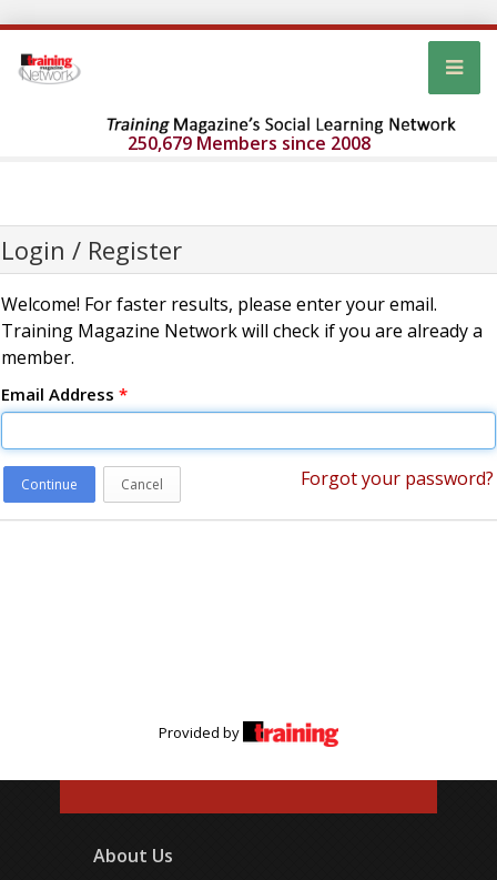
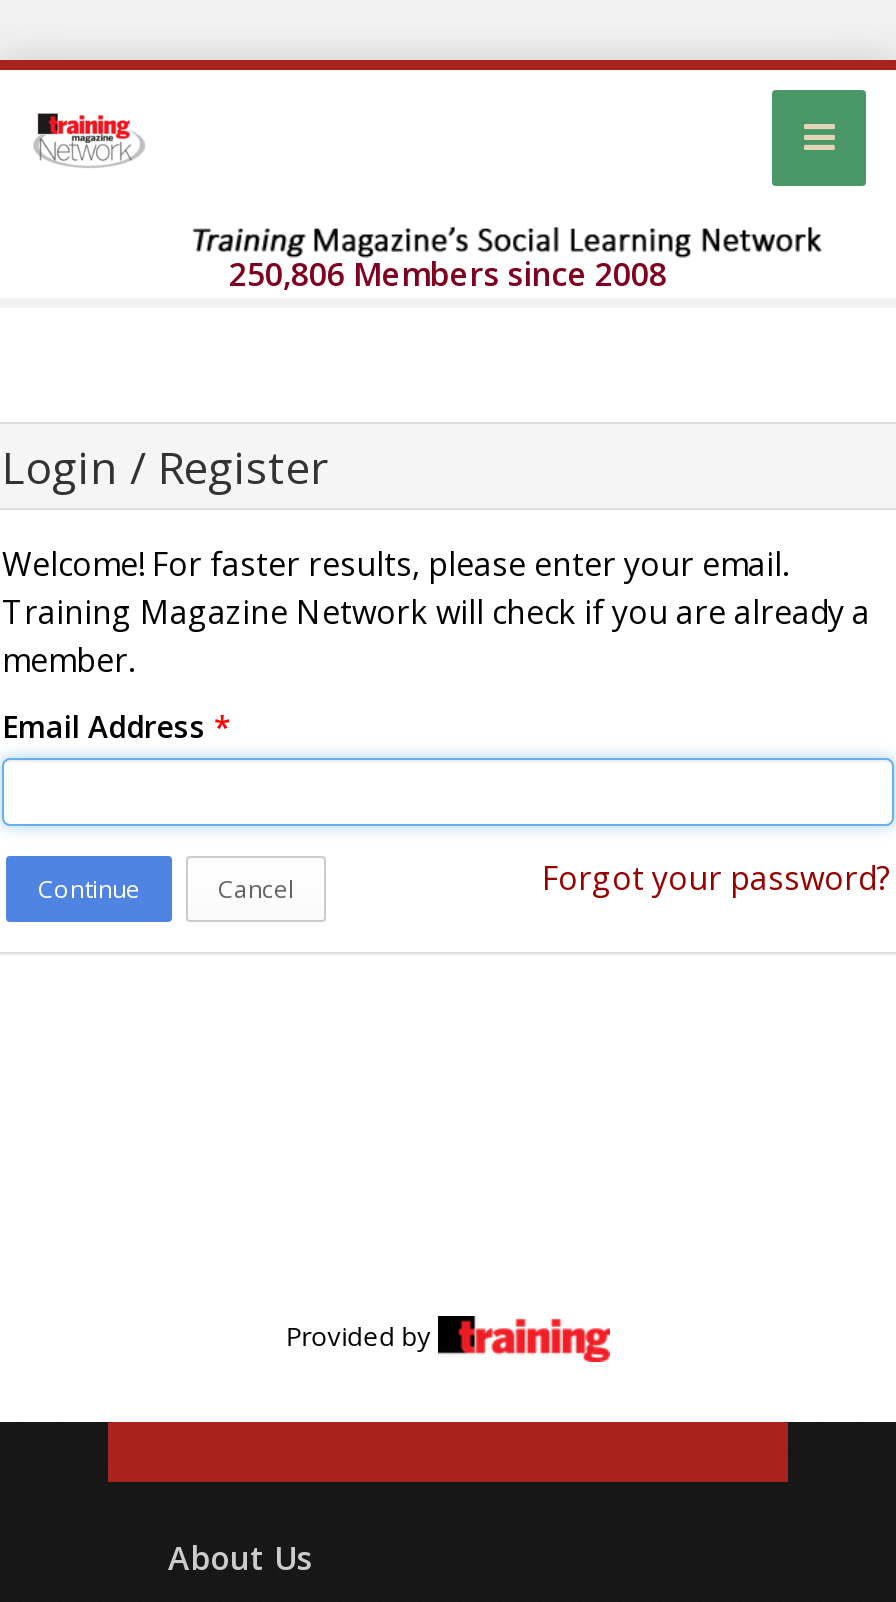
- 250,679 Members since 2008
+ 250,806 Members since 2008
